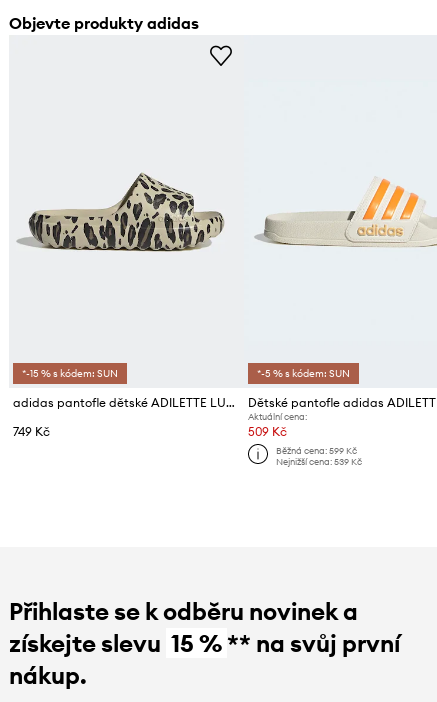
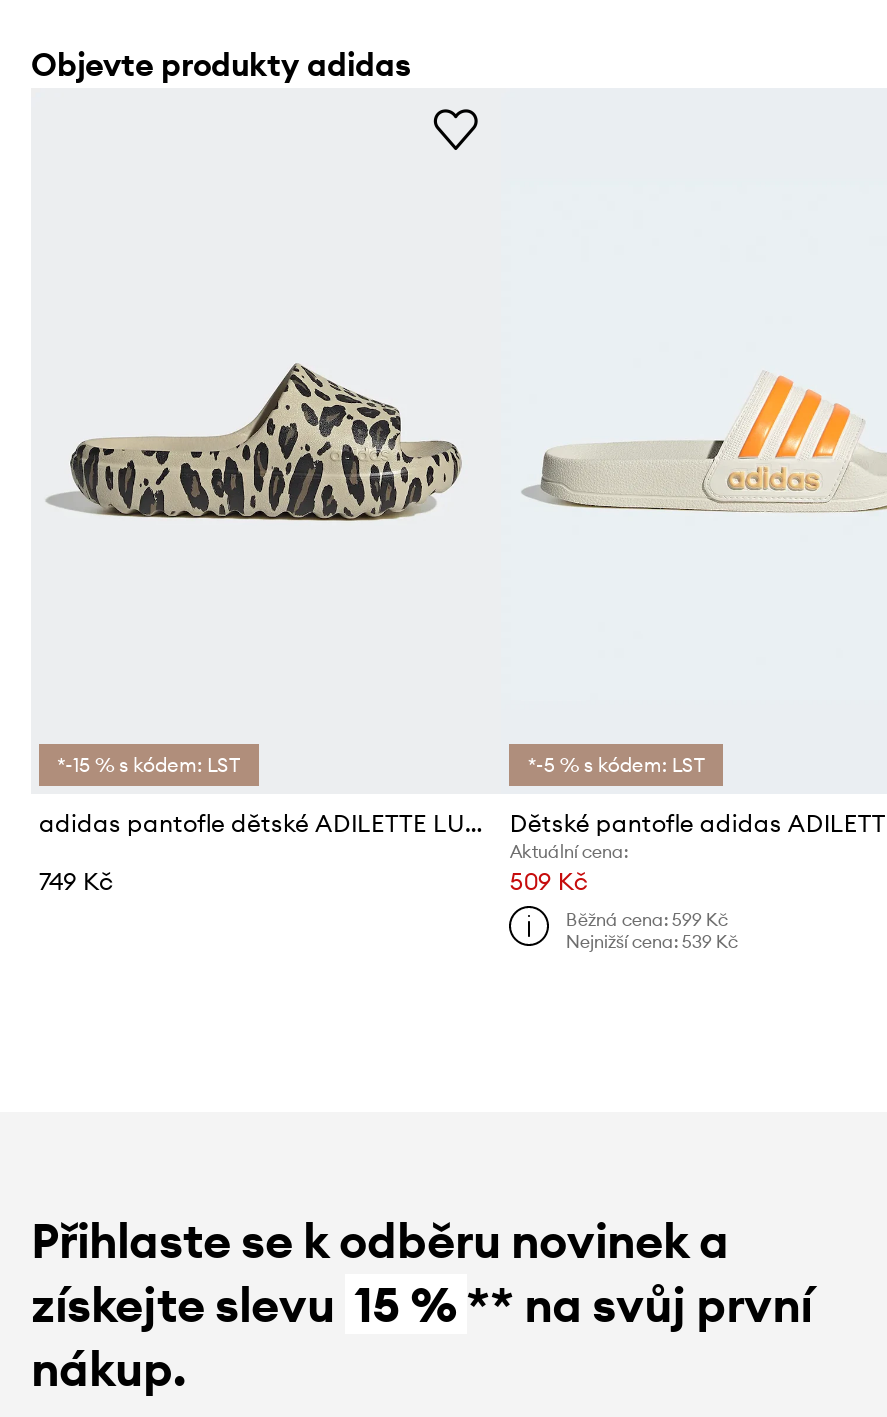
- *-15 % s kódem: SUN
+ *-15 % s kódem: LST

- *-5 % s kódem: SUN
+ *-5 % s kódem: LST
